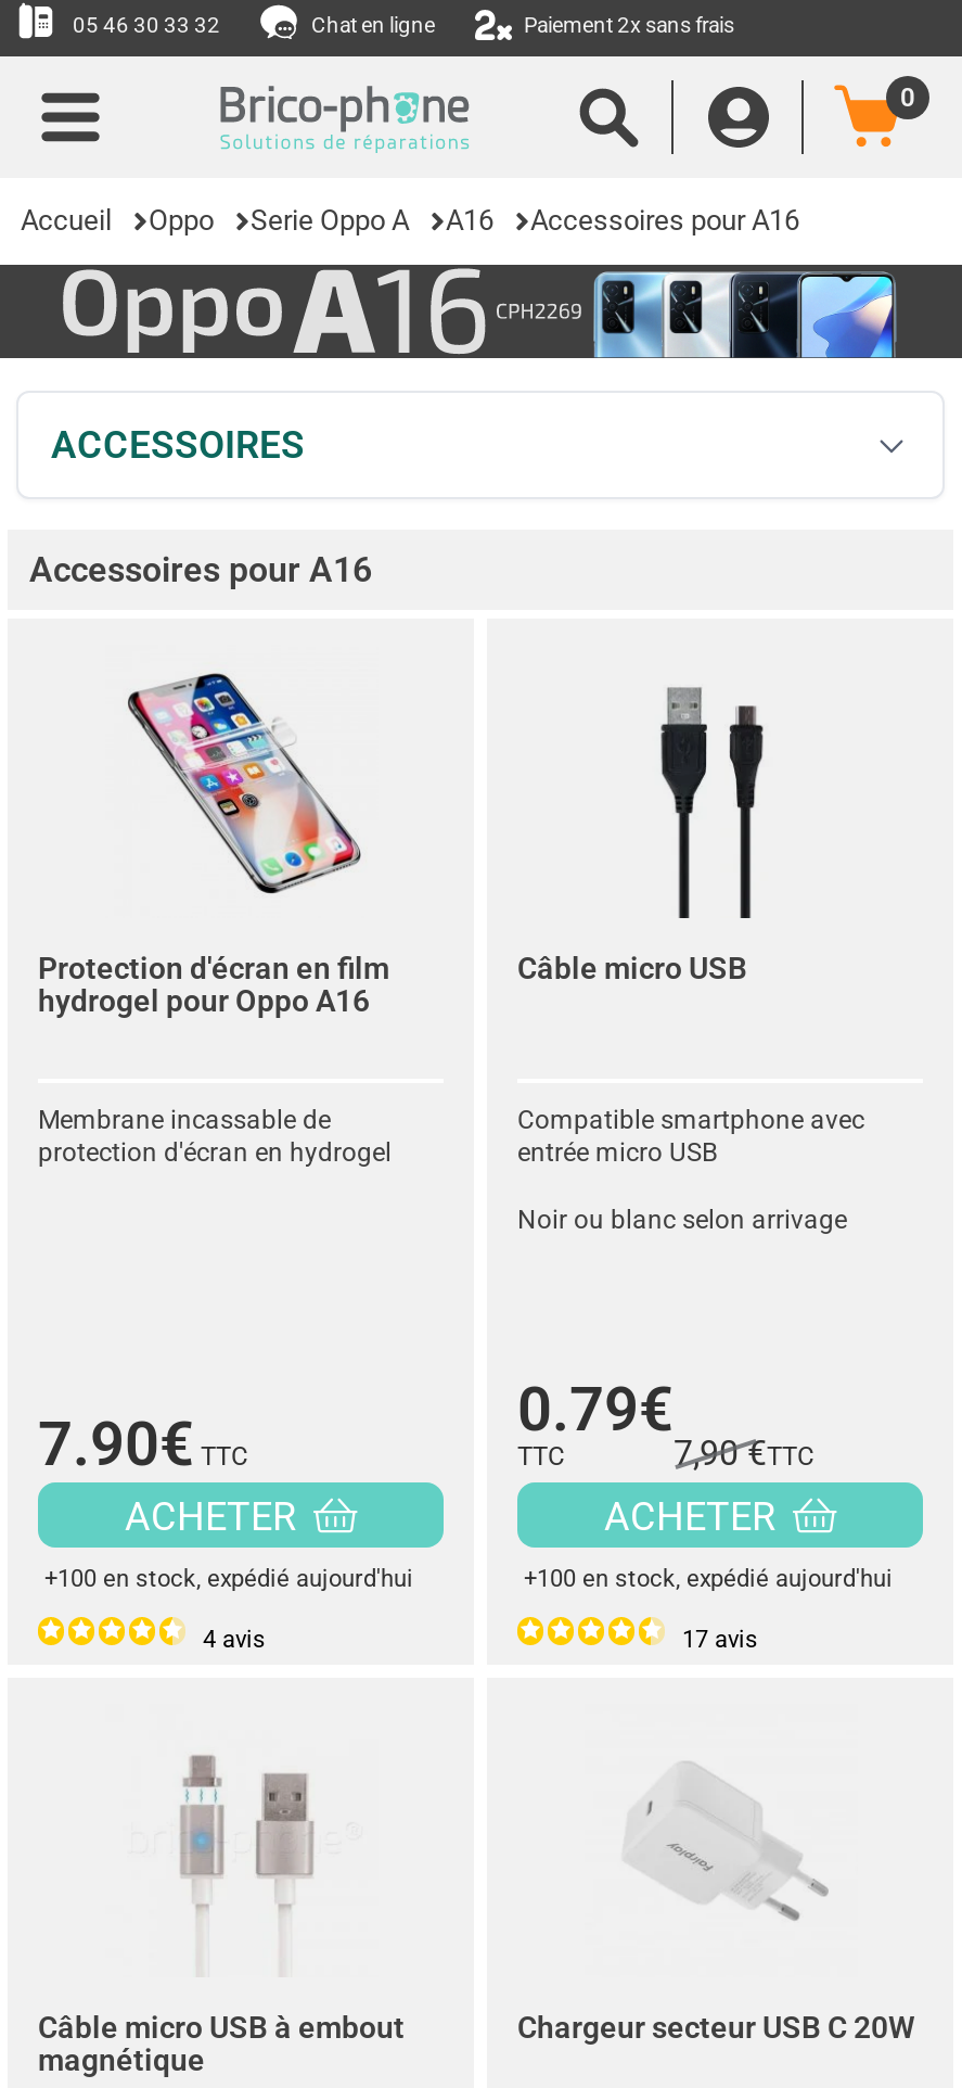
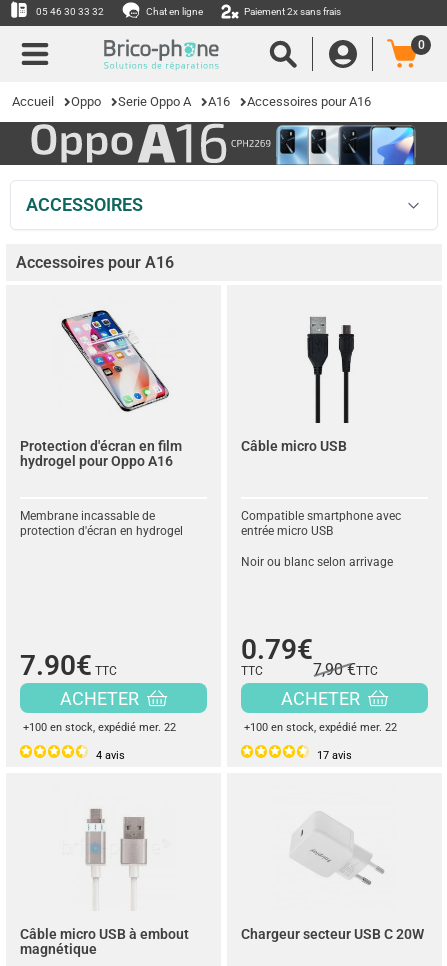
- +100 en stock, expédié aujourd'hui
+ +100 en stock, expédié mer. 22

- +100 en stock, expédié aujourd'hui
+ +100 en stock, expédié mer. 22
